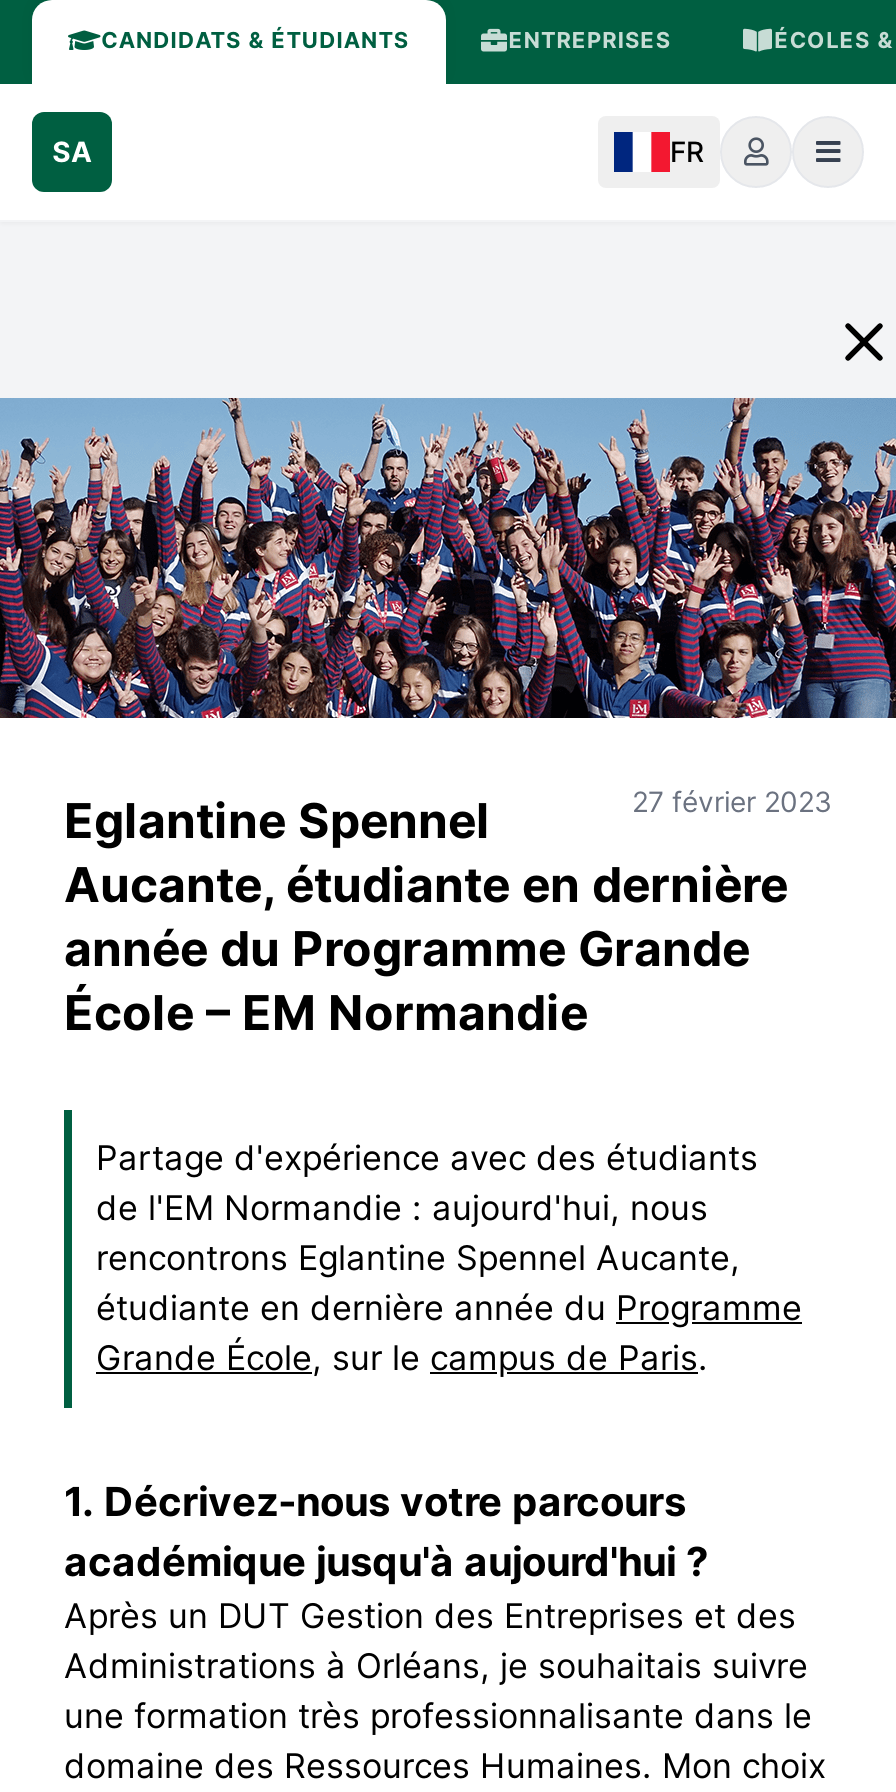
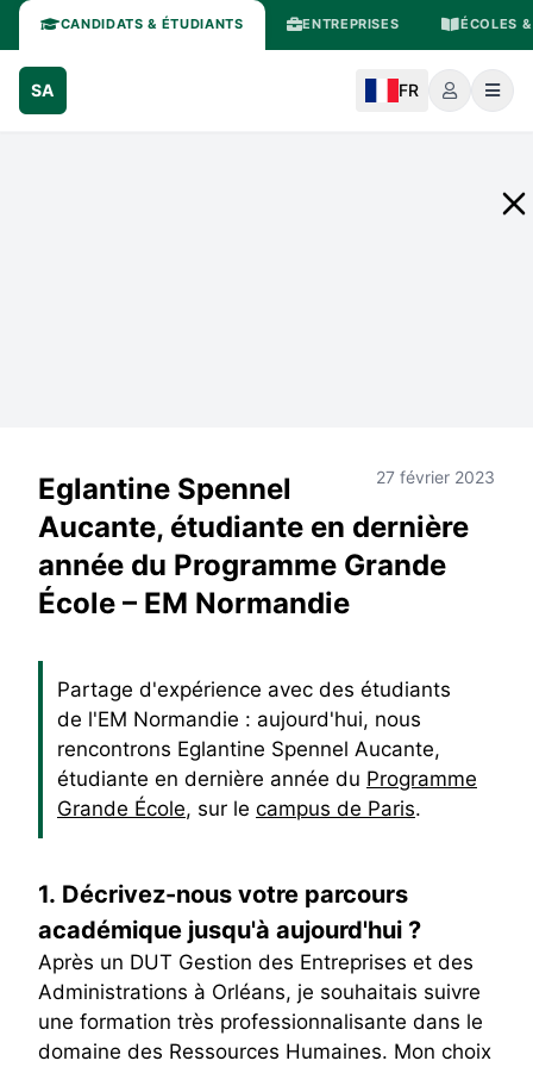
- [image]
